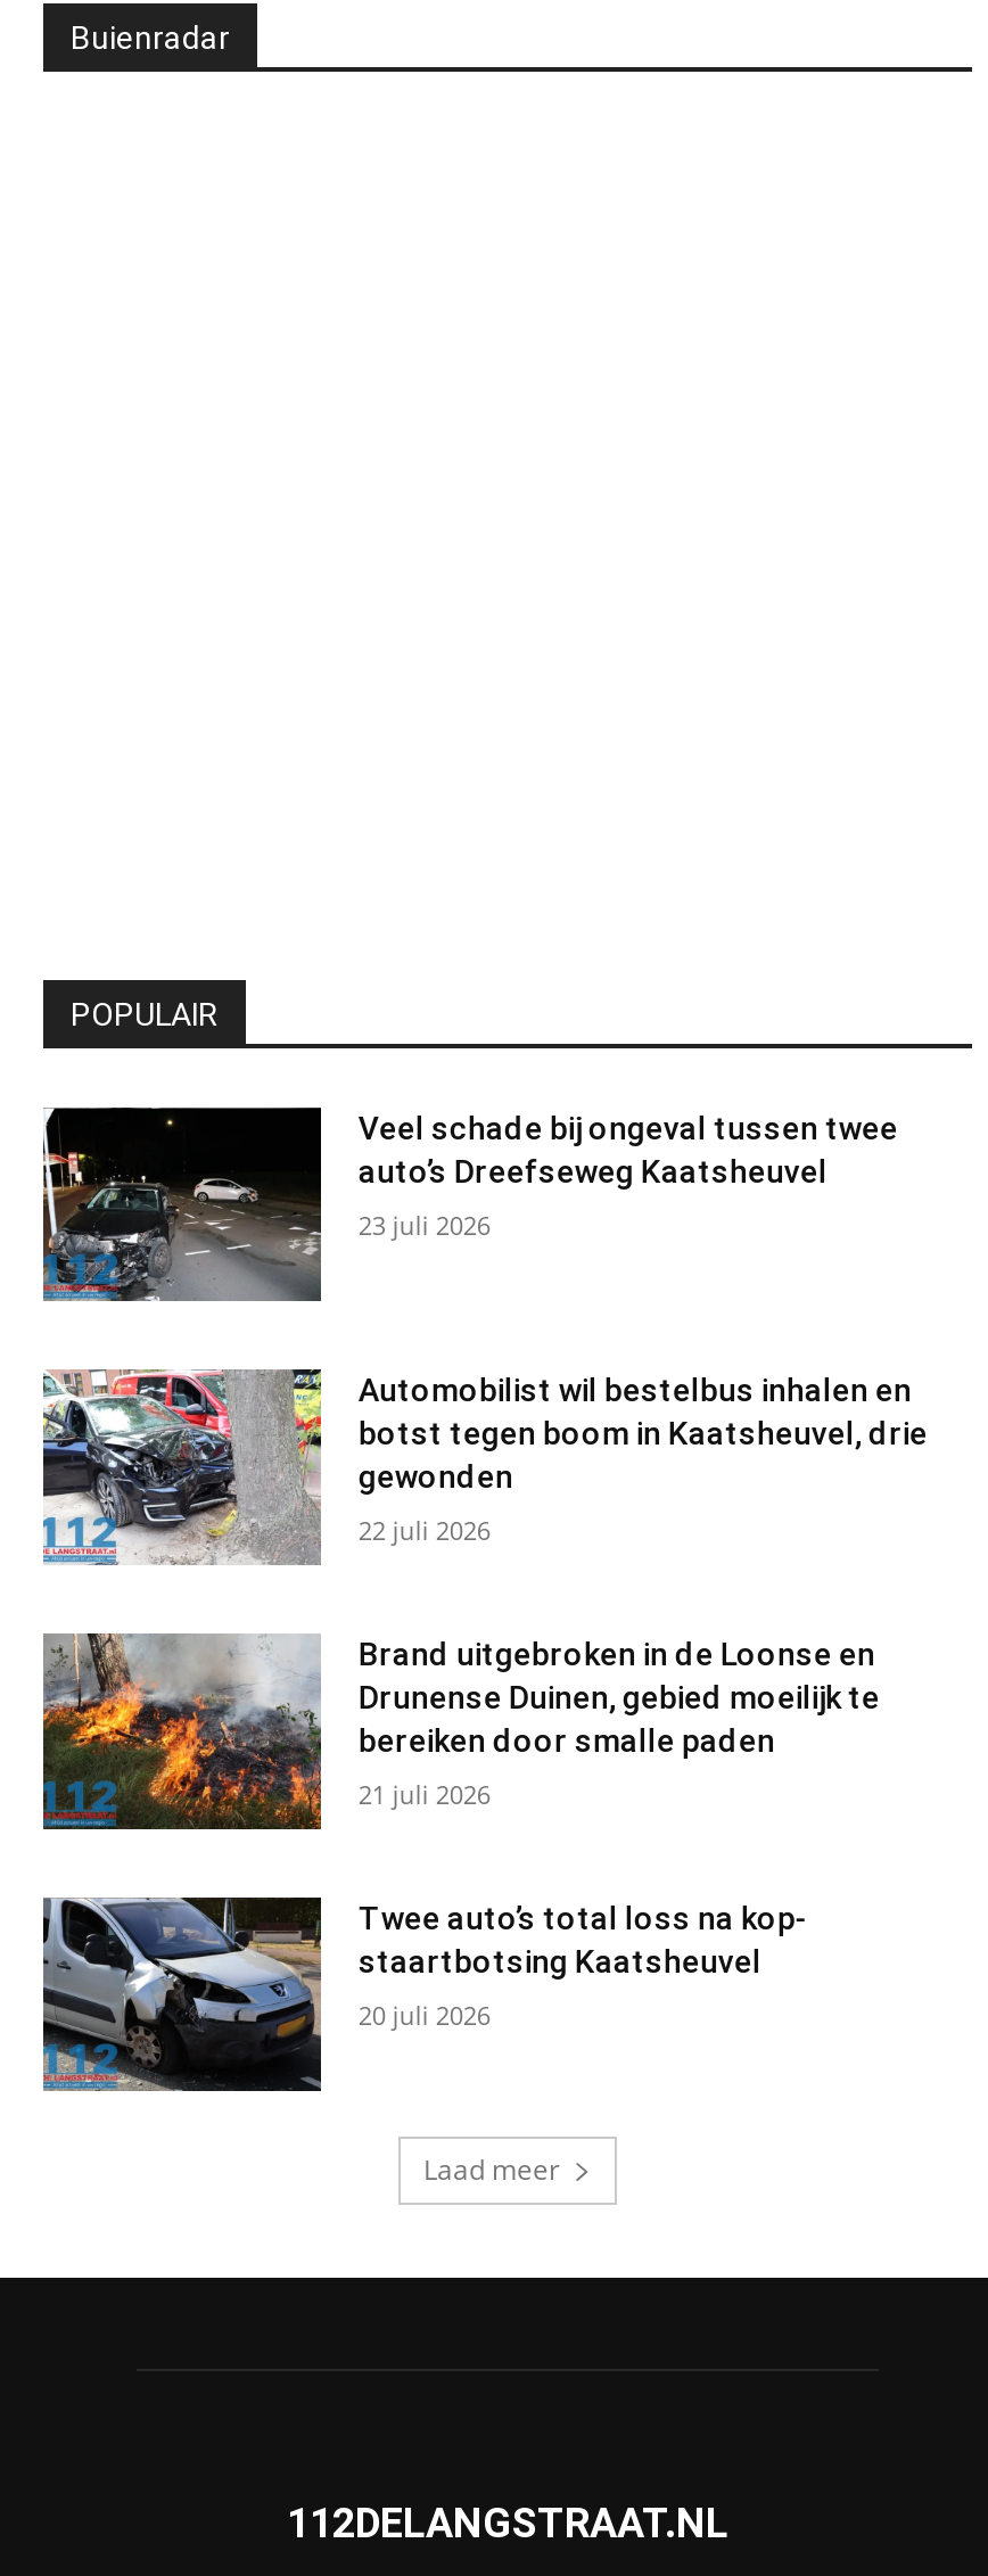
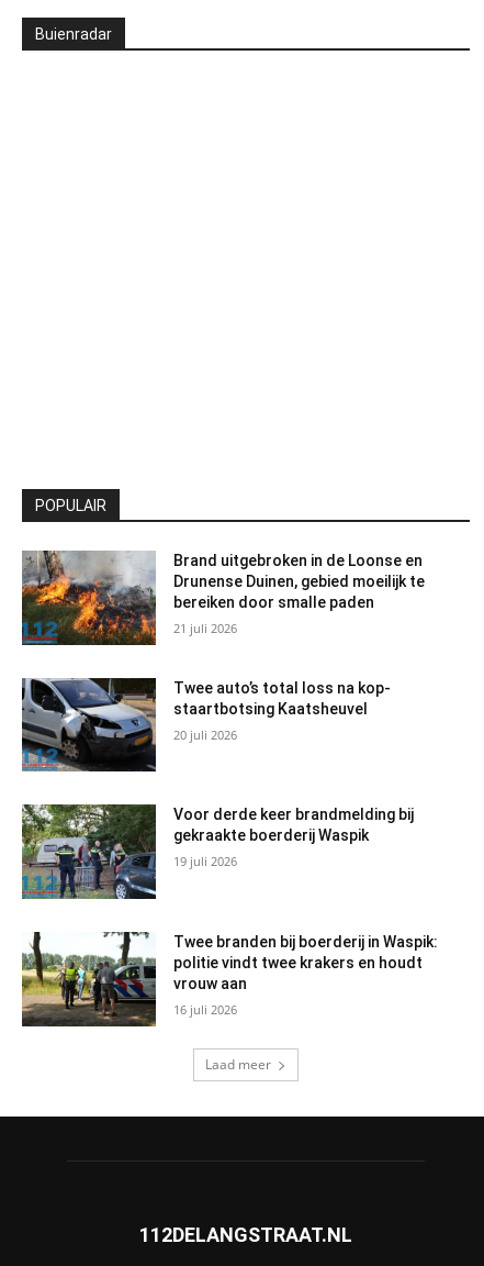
- [image]
- Veel schade bij ongeval tussen twee
- auto’s Dreefseweg Kaatsheuvel
- 23 juli 2026

- [image]
- Automobilist wil bestelbus inhalen en
- botst tegen boom in Kaatsheuvel, drie
- gewonden
- 22 juli 2026

moved up: [image] | Brand uitgebroken in de Loonse en | Drunense Duinen, gebied moeilijk te | bereiken door smalle paden | 21 juli 2026 | Twee auto’s total loss na kop- | staartbotsing Kaatsheuvel | 20 juli 2026

+ [image]
+ Voor derde keer brandmelding bij
+ gekraakte boerderij Waspik
+ 19 juli 2026

+ [image]
+ Twee branden bij boerderij in Waspik:
+ politie vindt twee krakers en houdt
+ vrouw aan
+ 16 juli 2026
